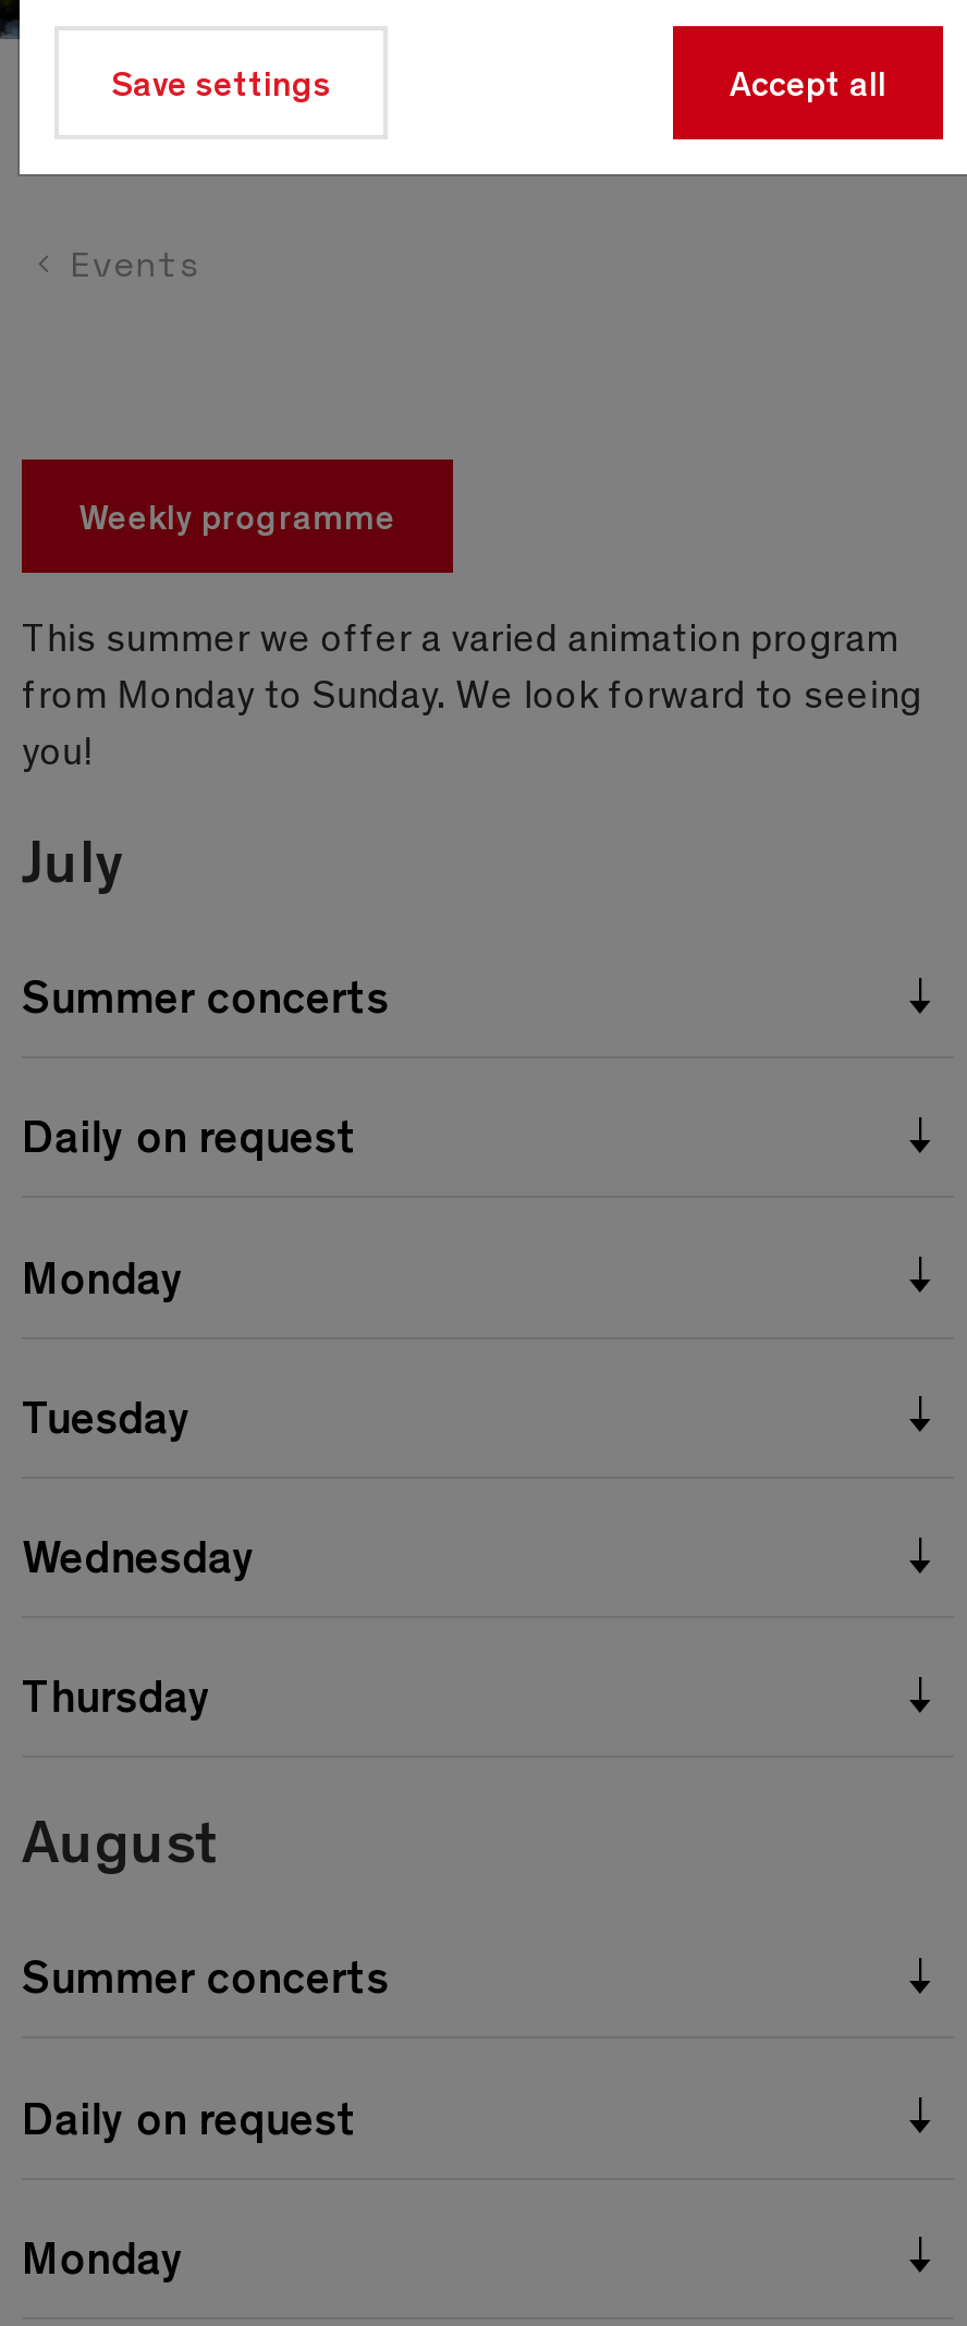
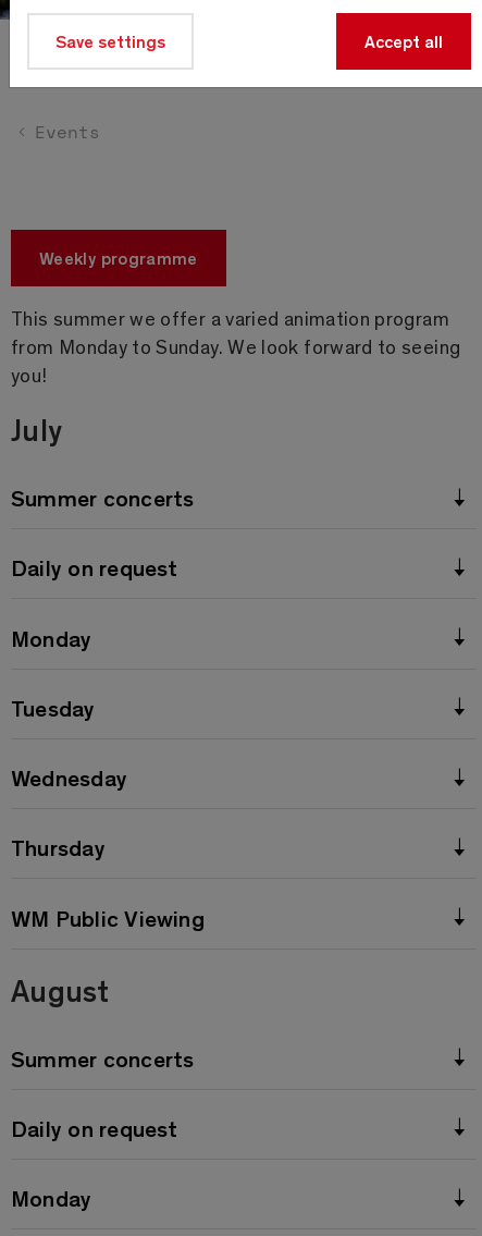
+ WM Public Viewing
